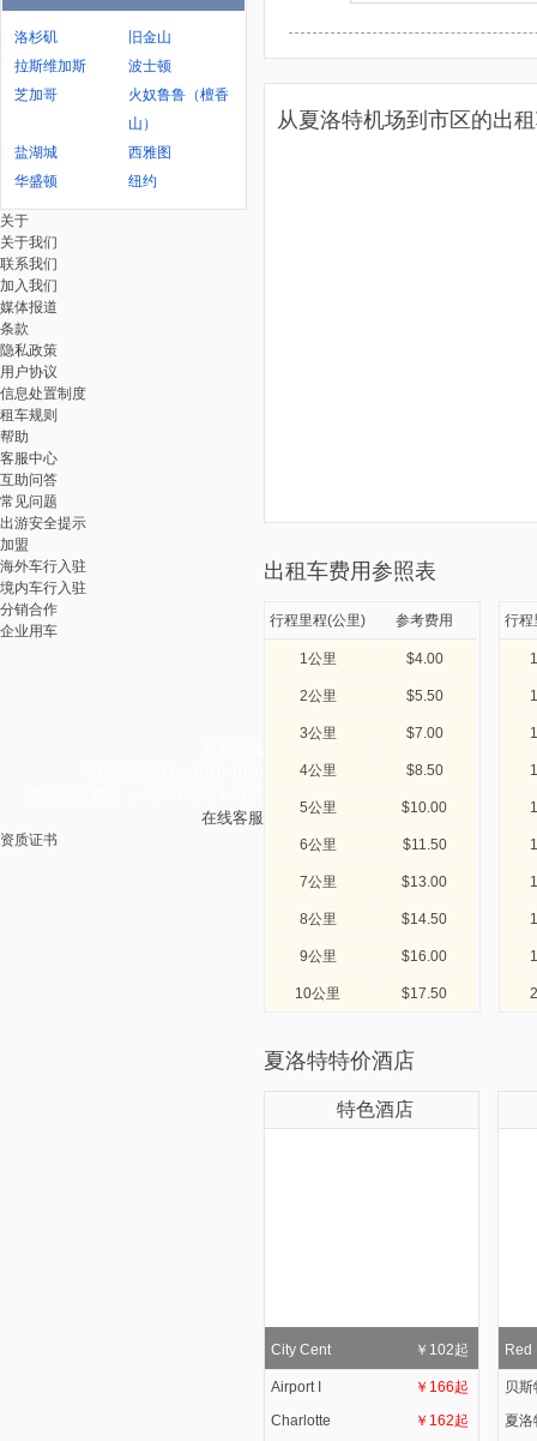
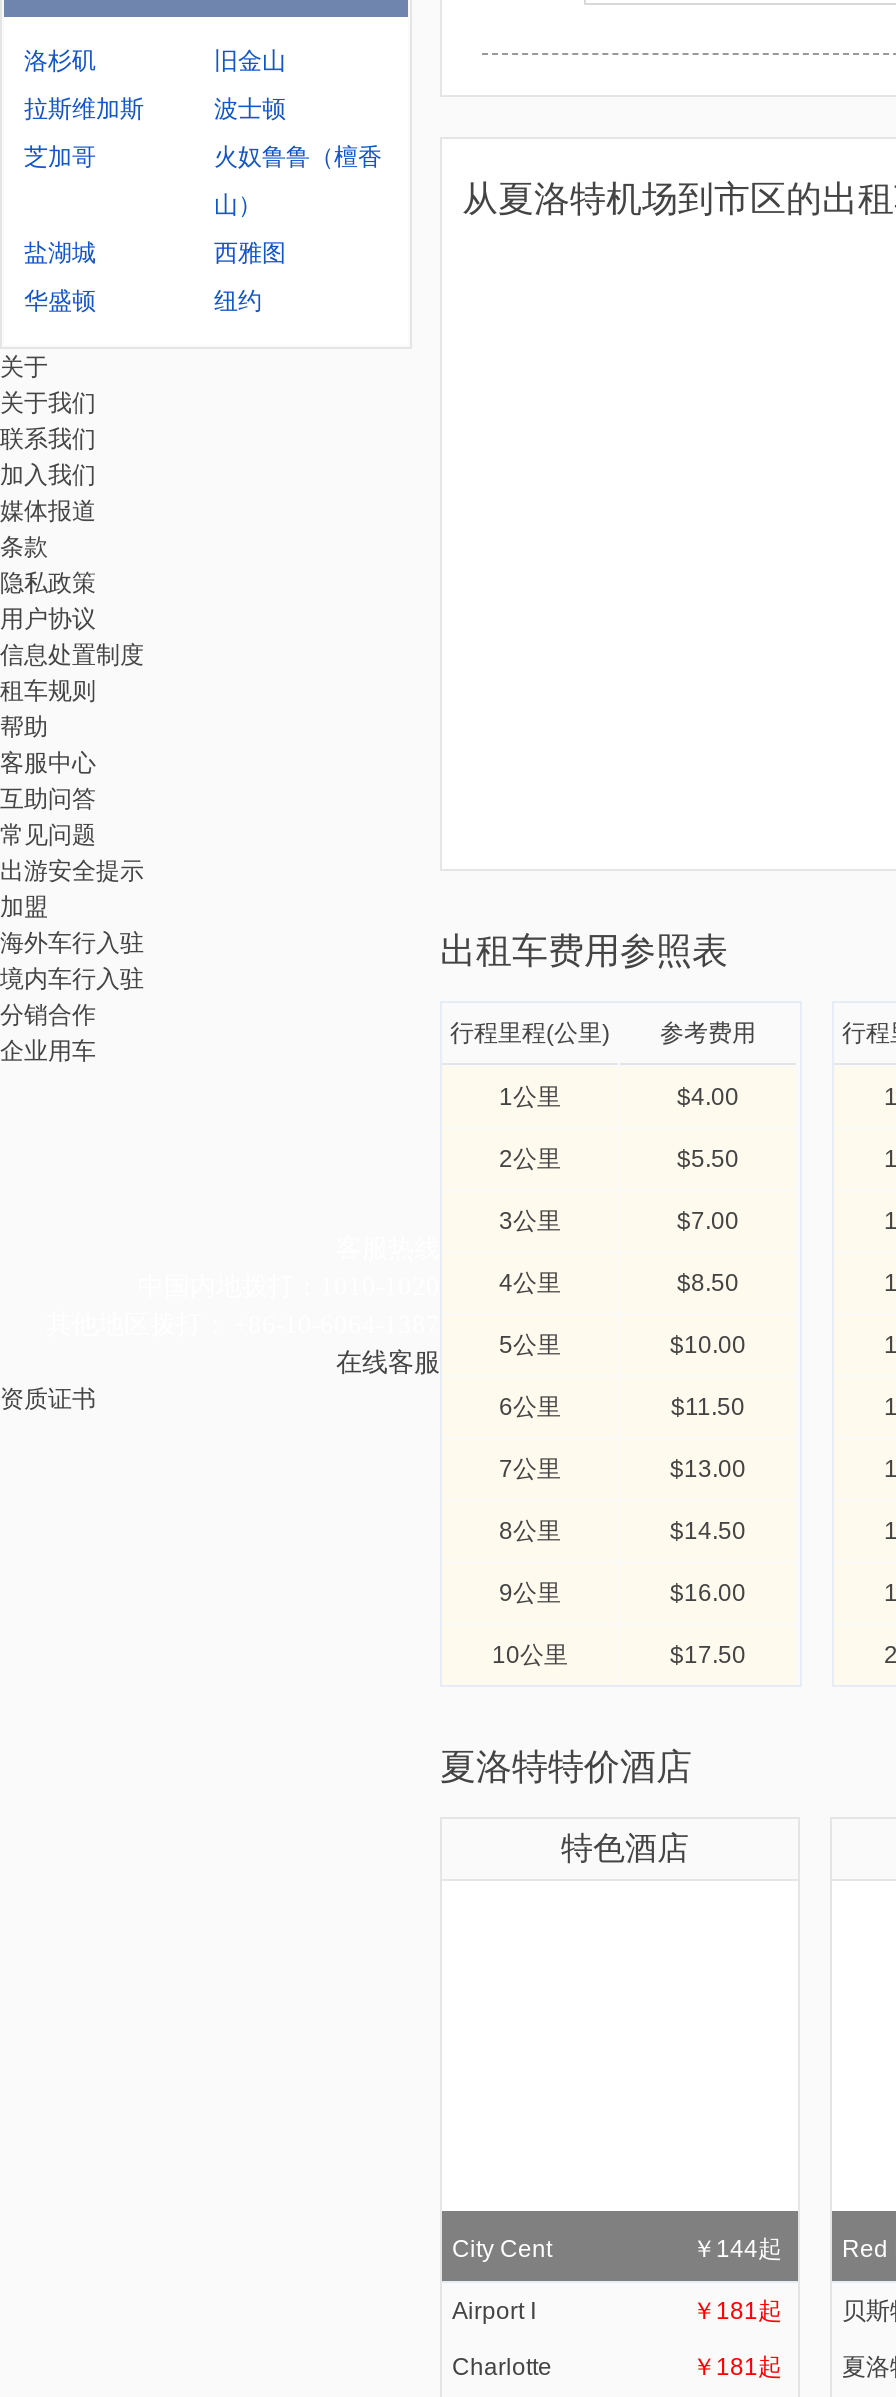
- ￥102起
+ ￥144起

- ￥166起
+ ￥181起

- ￥162起
+ ￥181起
